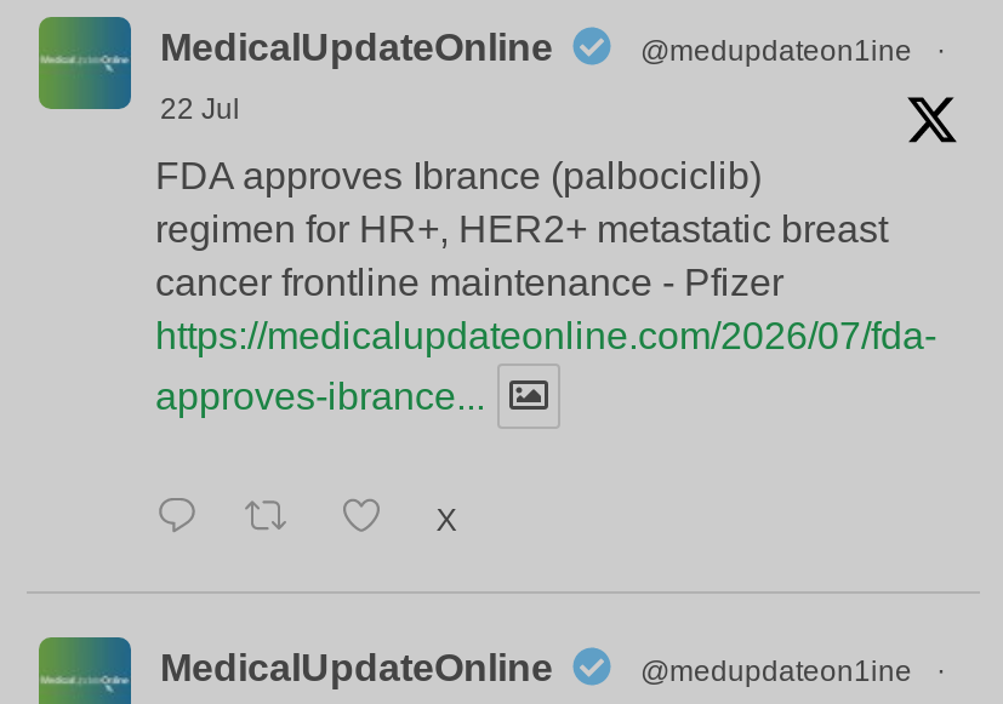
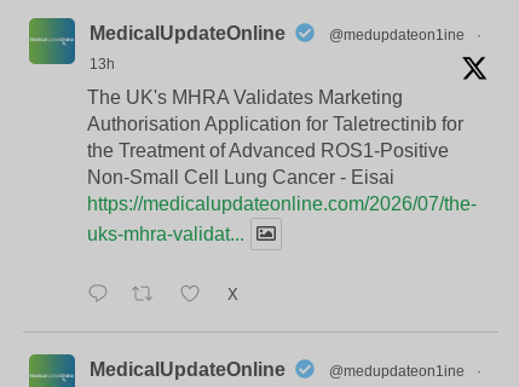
- 22 Jul
+ 13h

- FDA approves Ibrance (palbociclib)
- regimen for HR+, HER2+ metastatic breast
- cancer frontline maintenance - Pfizer
- https://medicalupdateonline.com/2026/07/fda-
+ The UK's MHRA Validates Marketing
+ Authorisation Application for Taletrectinib for
+ the Treatment of Advanced ROS1-Positive
+ Non-Small Cell Lung Cancer - Eisai
+ https://medicalupdateonline.com/2026/07/the-

- approves-ibrance...
+ uks-mhra-validat...
